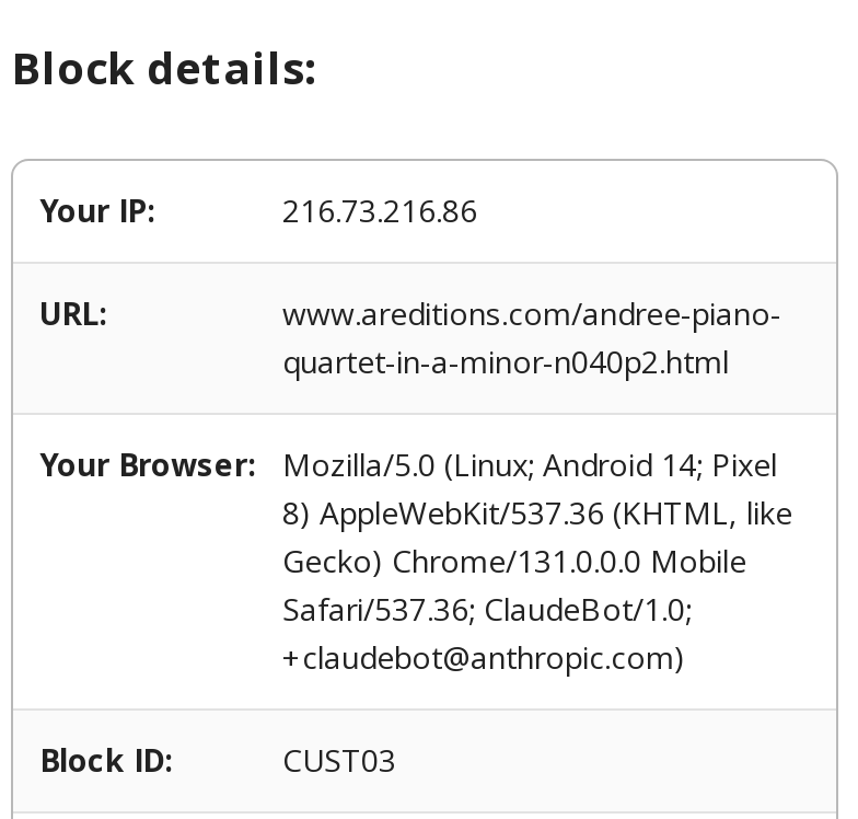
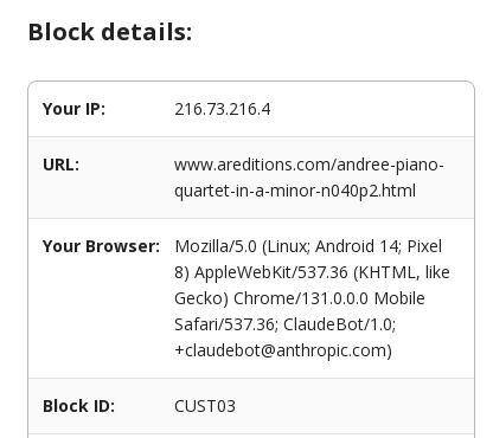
- 216.73.216.86
+ 216.73.216.4
